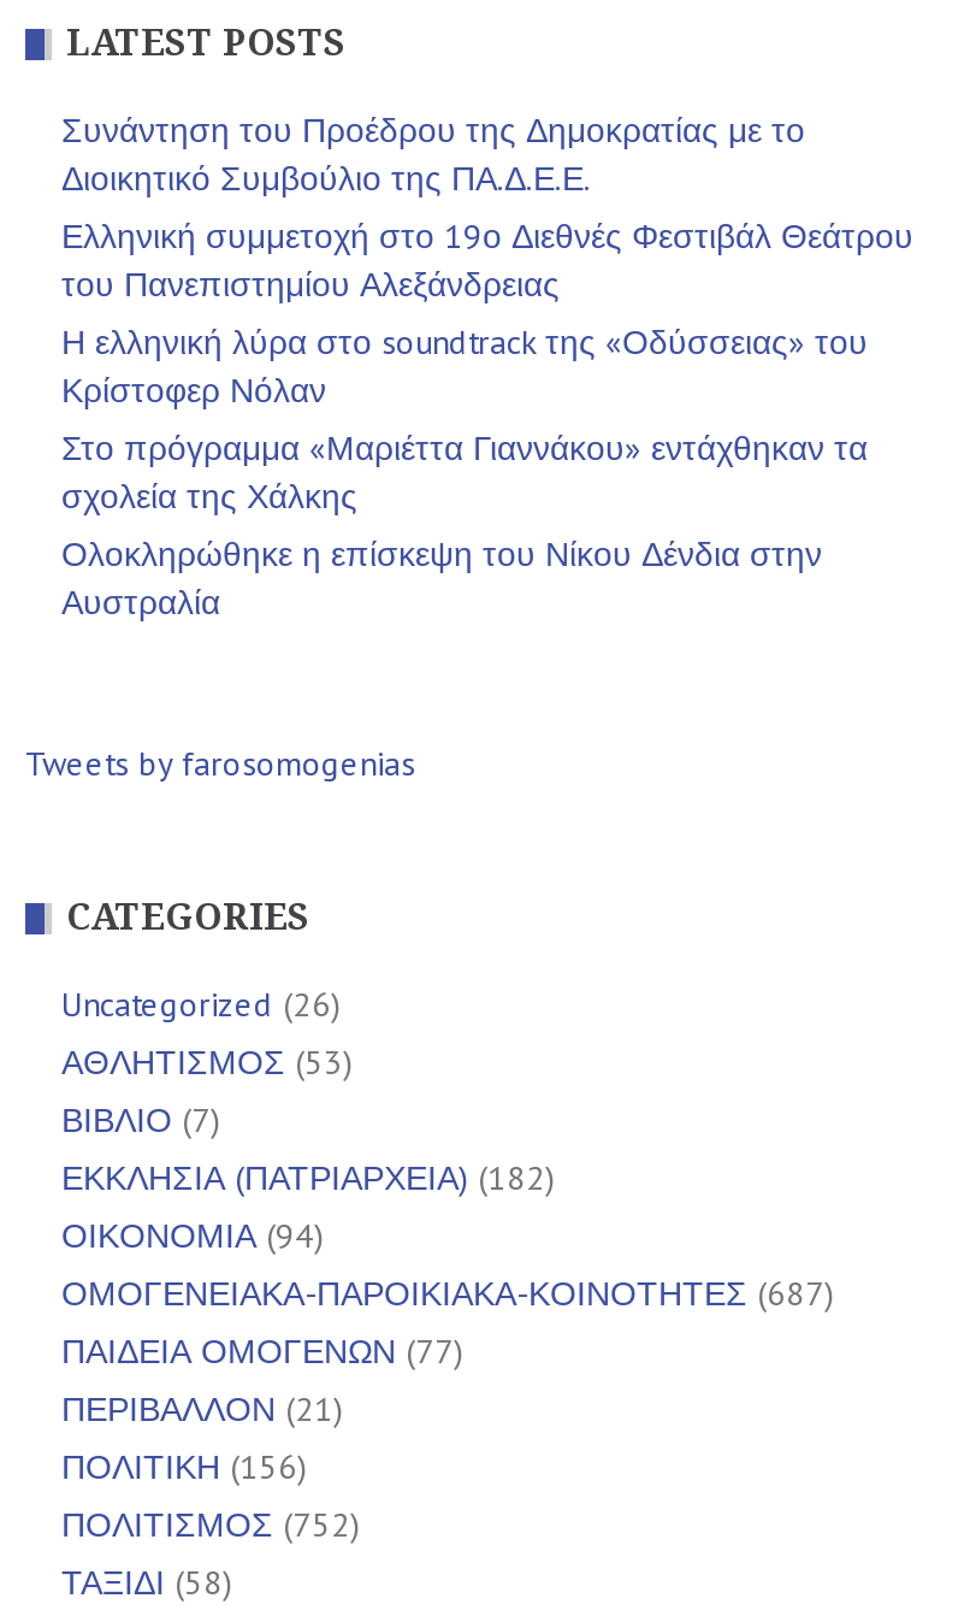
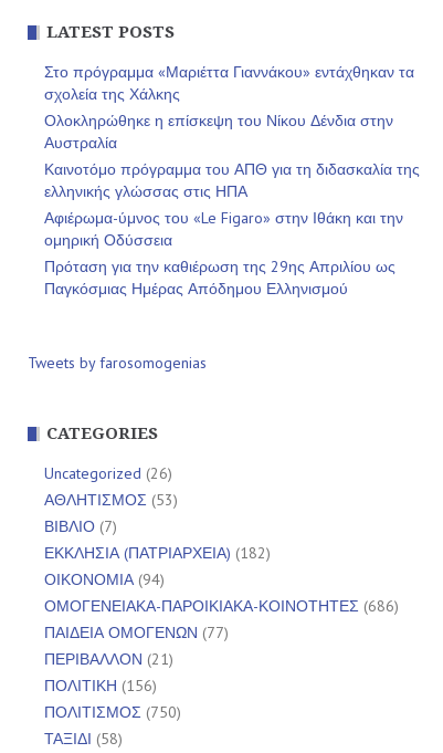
- Συνάντηση του Προέδρου της Δημοκρατίας με το
- Διοικητικό Συμβούλιο της ΠΑ.Δ.Ε.Ε.
- Ελληνική συμμετοχή στο 19ο Διεθνές Φεστιβάλ Θεάτρου
- του Πανεπιστημίου Αλεξάνδρειας
- Η ελληνική λύρα στο soundtrack της «Οδύσσειας» του
- Κρίστοφερ Νόλαν

moved up: Στο πρόγραμμα «Μαριέττα Γιαννάκου» εντάχθηκαν τα | σχολεία της Χάλκης | Ολοκληρώθηκε η επίσκεψη του Νίκου Δένδια στην | Αυστραλία

+ Καινοτόμο πρόγραμμα του ΑΠΘ για τη διδασκαλία της
+ ελληνικής γλώσσας στις ΗΠΑ
+ Αφιέρωμα-ύμνος του «Le Figaro» στην Ιθάκη και την
+ ομηρική Οδύσσεια
+ Πρόταση για την καθιέρωση της 29ης Απριλίου ως
+ Παγκόσμιας Ημέρας Απόδημου Ελληνισμού

- ΟΜΟΓΕΝΕΙΑΚΑ-ΠΑΡΟΙΚΙΑΚΑ-ΚΟΙΝΟΤΗΤΕΣ (687)
+ ΟΜΟΓΕΝΕΙΑΚΑ-ΠΑΡΟΙΚΙΑΚΑ-ΚΟΙΝΟΤΗΤΕΣ (686)

- ΠΟΛΙΤΙΣΜΟΣ (752)
+ ΠΟΛΙΤΙΣΜΟΣ (750)
